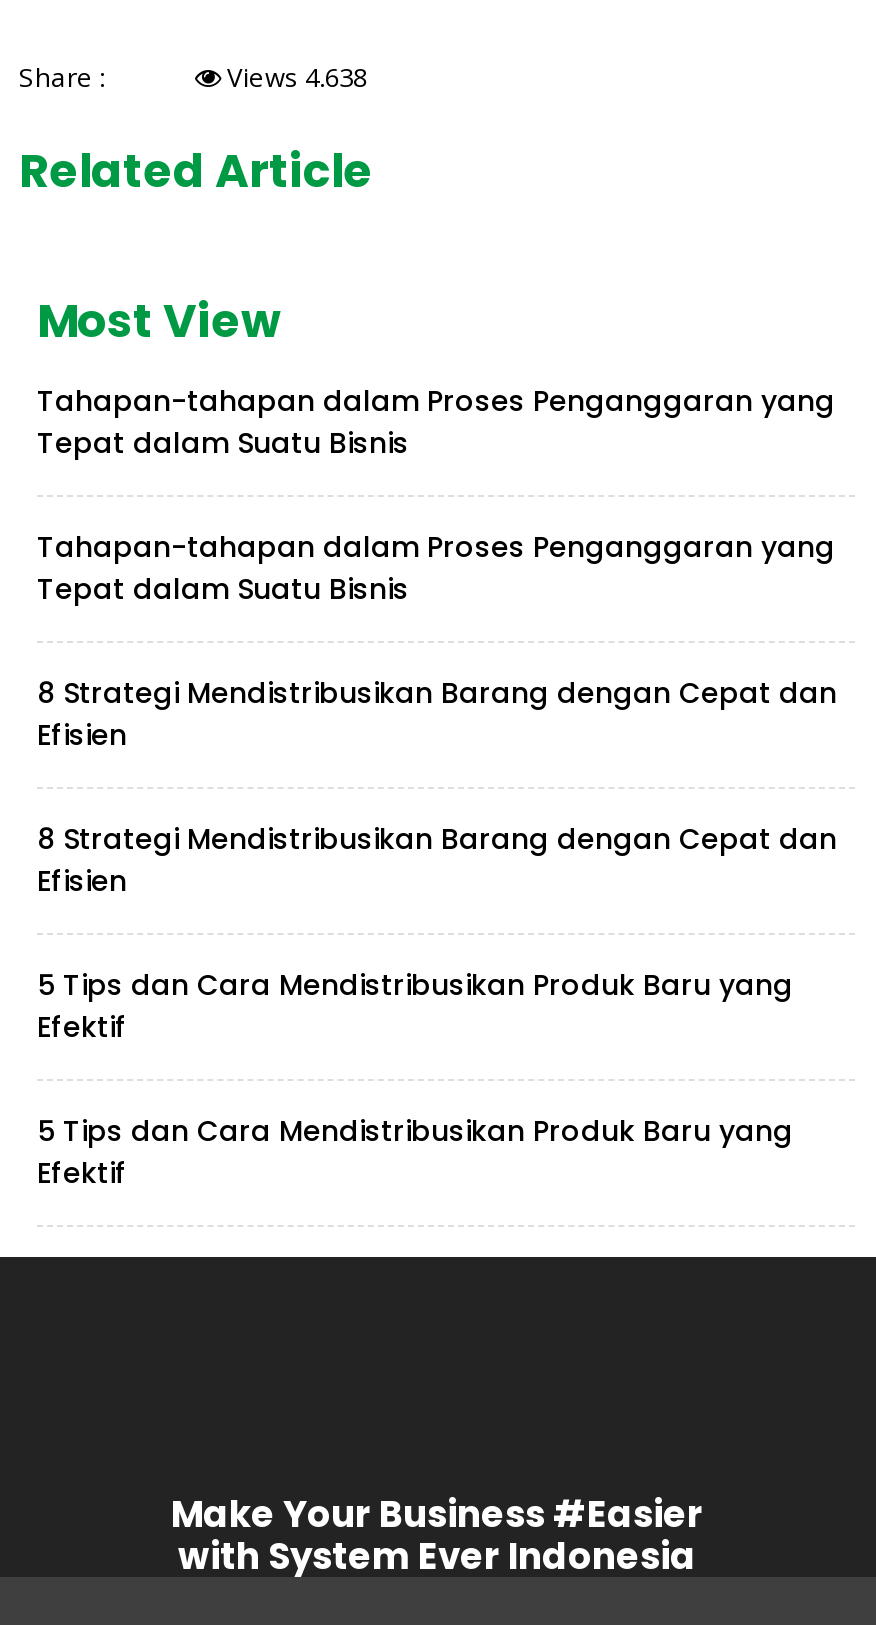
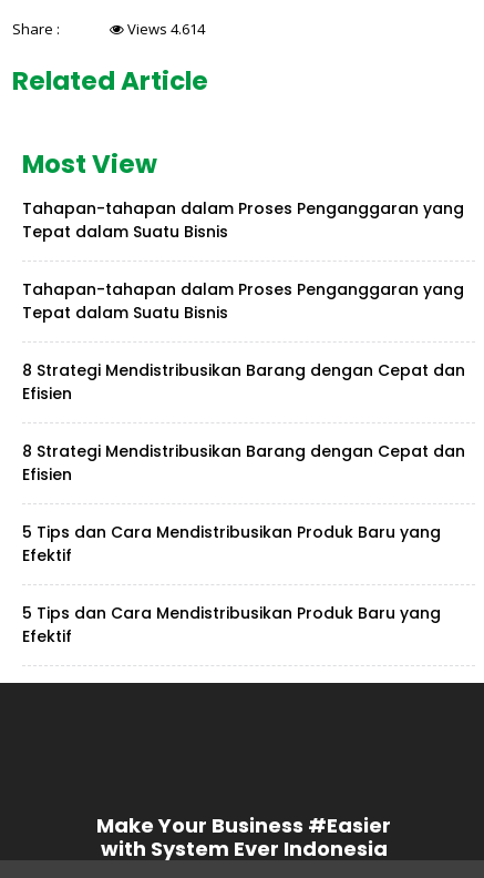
- Views 4.638
+ Views 4.614
